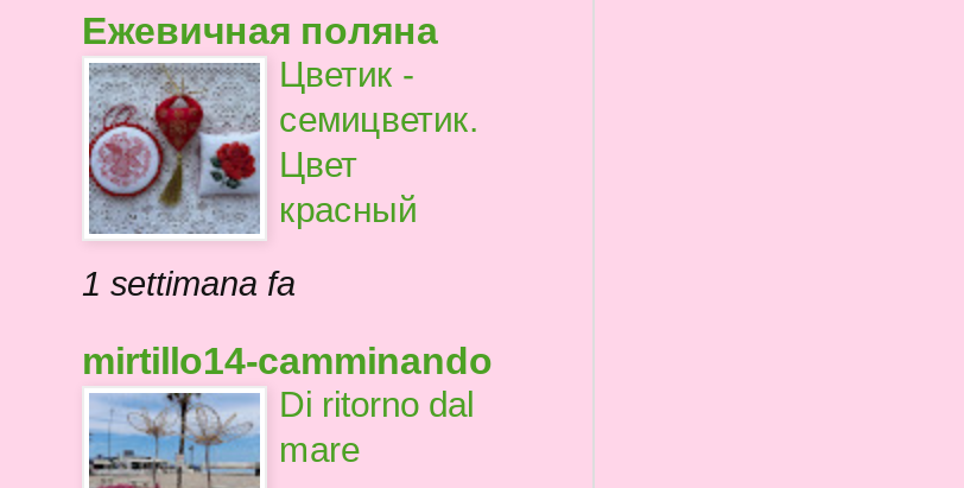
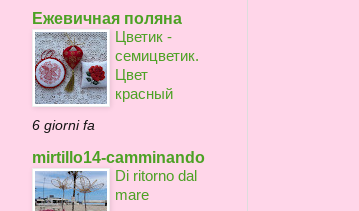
- 1 settimana fa
+ 6 giorni fa
